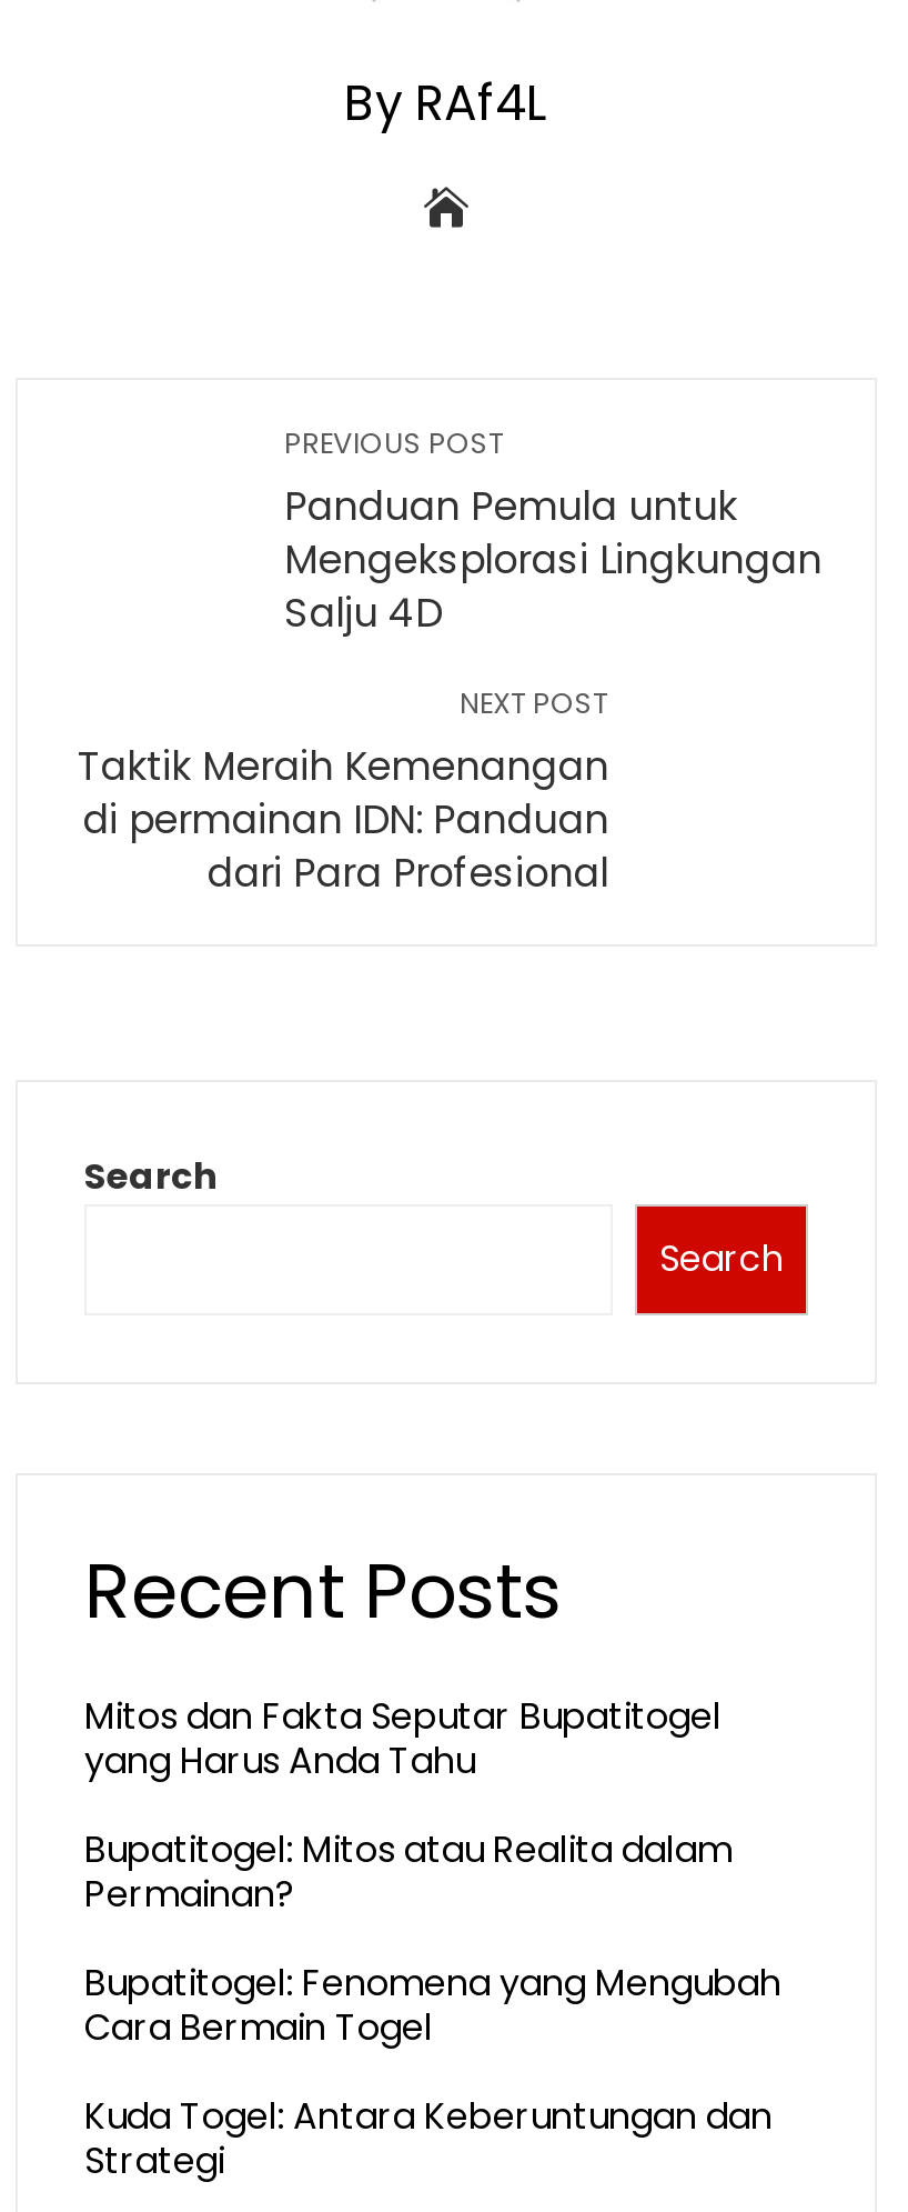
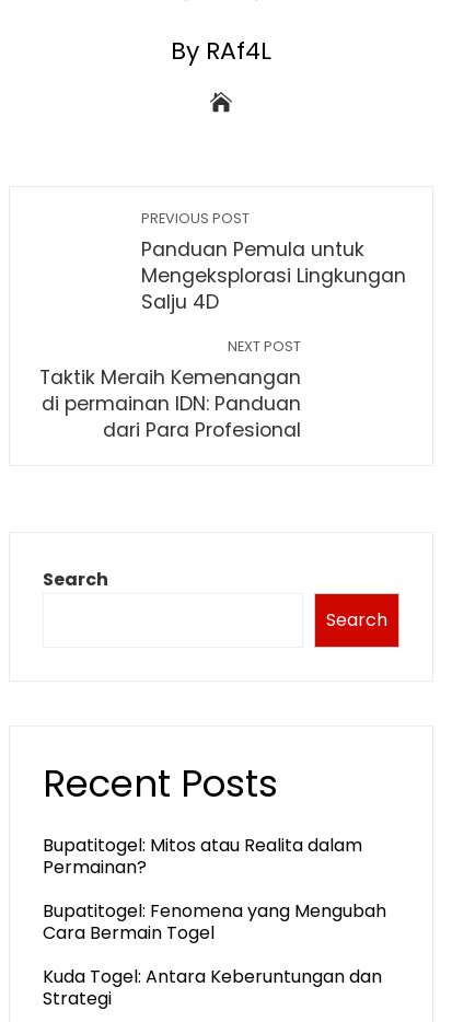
- Mitos dan Fakta Seputar Bupatitogel
- yang Harus Anda Tahu
